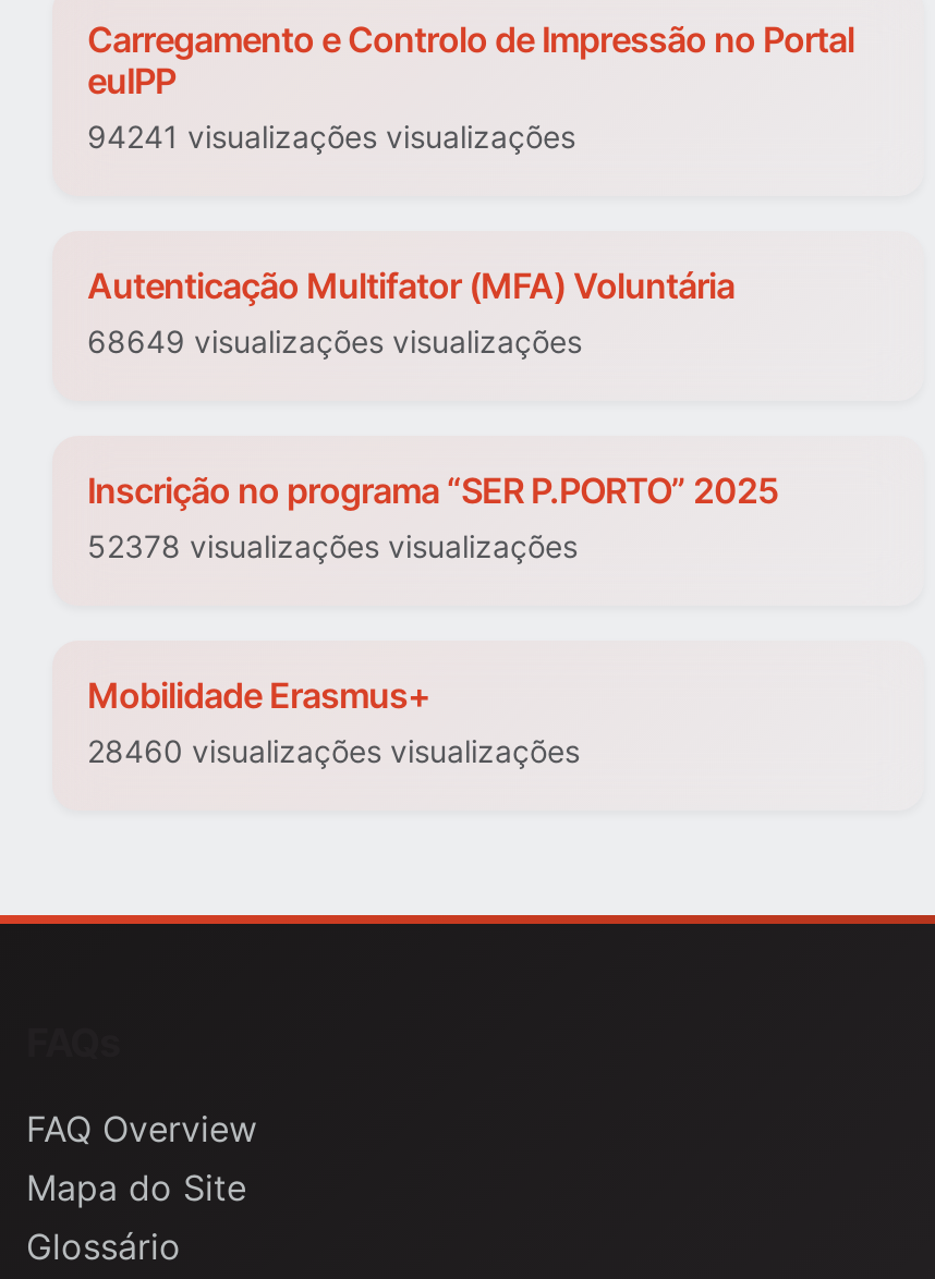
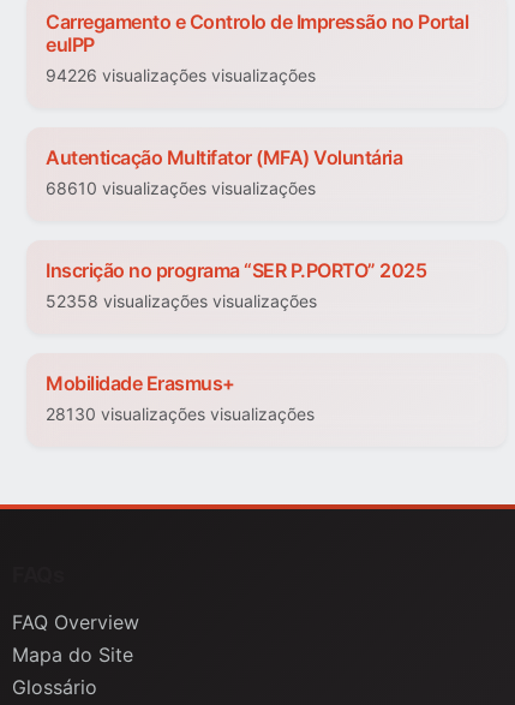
- 94241 visualizações visualizações
+ 94226 visualizações visualizações

- 68649 visualizações visualizações
+ 68610 visualizações visualizações

- 52378 visualizações visualizações
+ 52358 visualizações visualizações

- 28460 visualizações visualizações
+ 28130 visualizações visualizações
